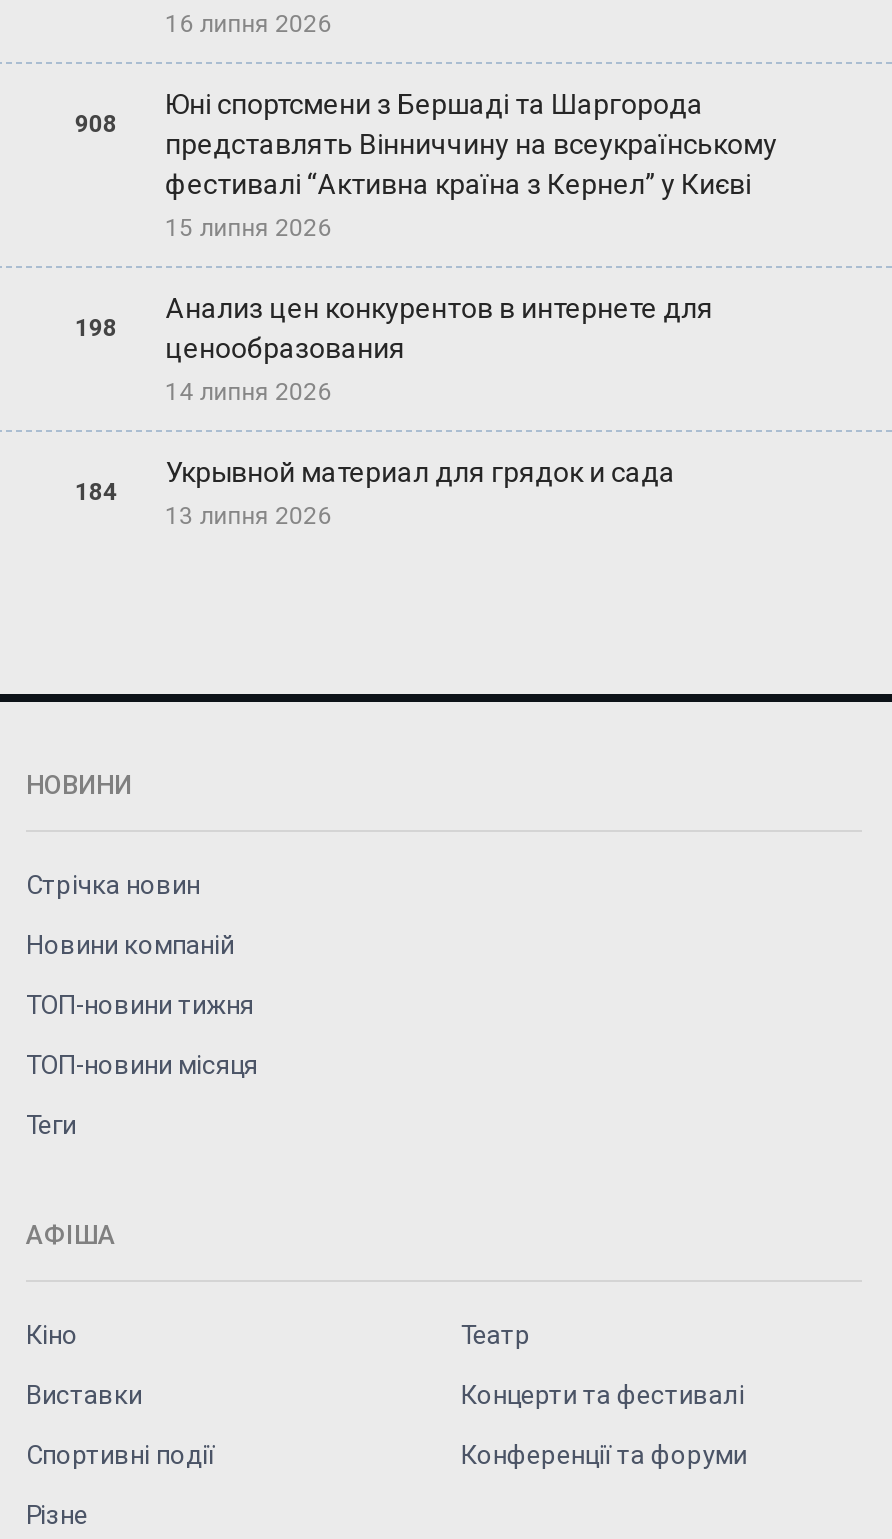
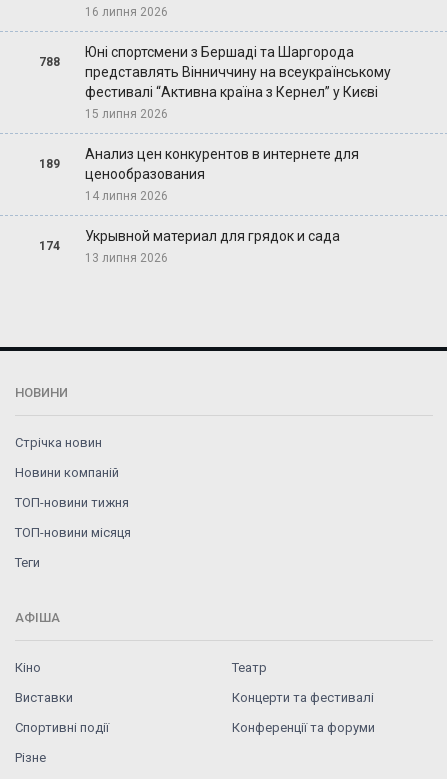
- 908
+ 788

- 198
+ 189

- 184
+ 174
